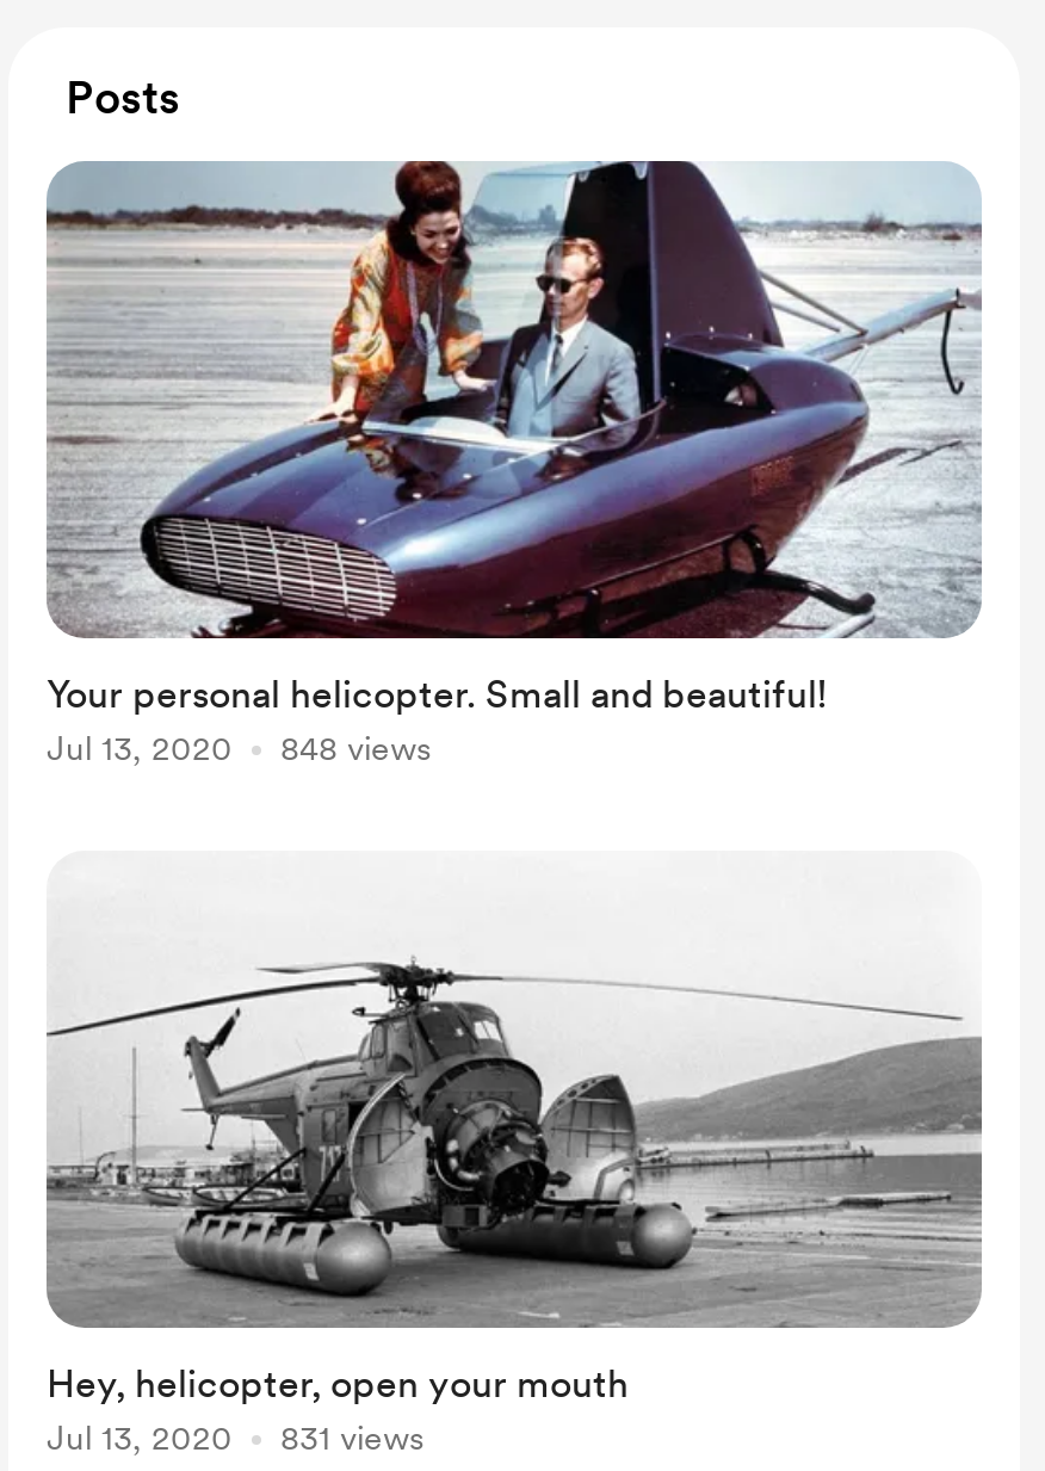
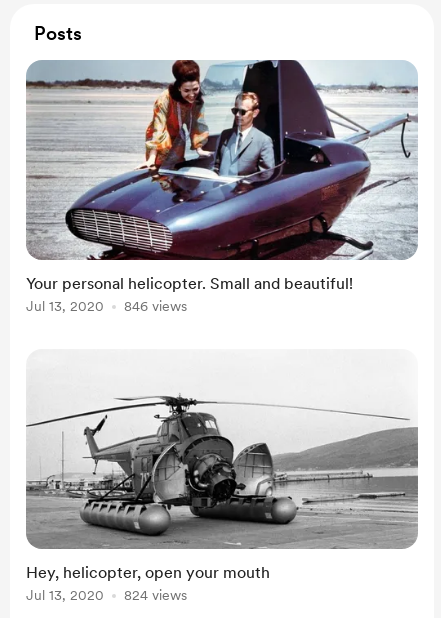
- Jul 13, 2020 848 views
+ Jul 13, 2020 846 views

- Jul 13, 2020 831 views
+ Jul 13, 2020 824 views
